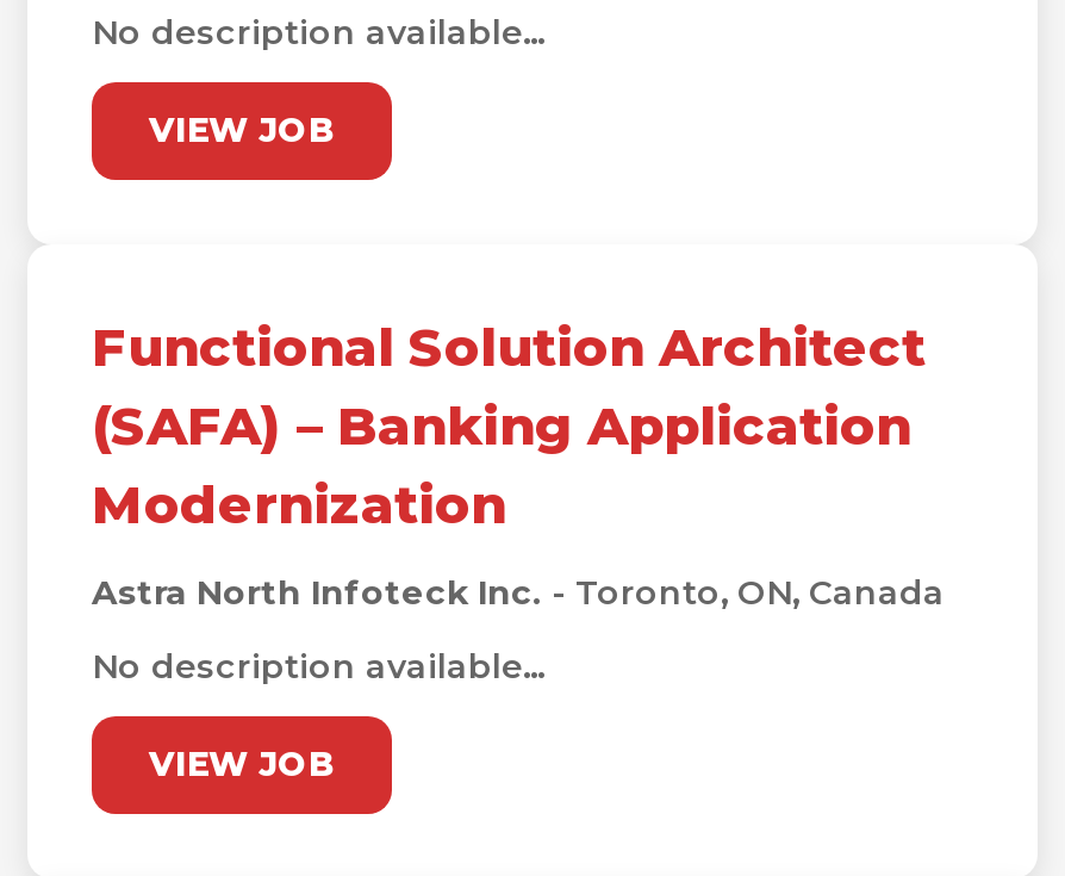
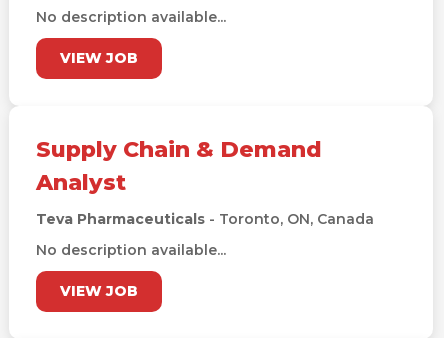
- Functional Solution Architect
- (SAFA) – Banking Application
- Modernization
+ Supply Chain & Demand
+ Analyst

- Astra North Infoteck Inc. - Toronto, ON, Canada
+ Teva Pharmaceuticals - Toronto, ON, Canada
